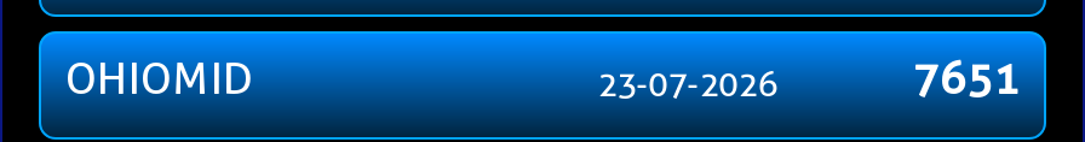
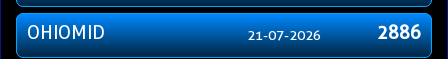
- 23-07-2026
+ 21-07-2026

- 7651
+ 2886
